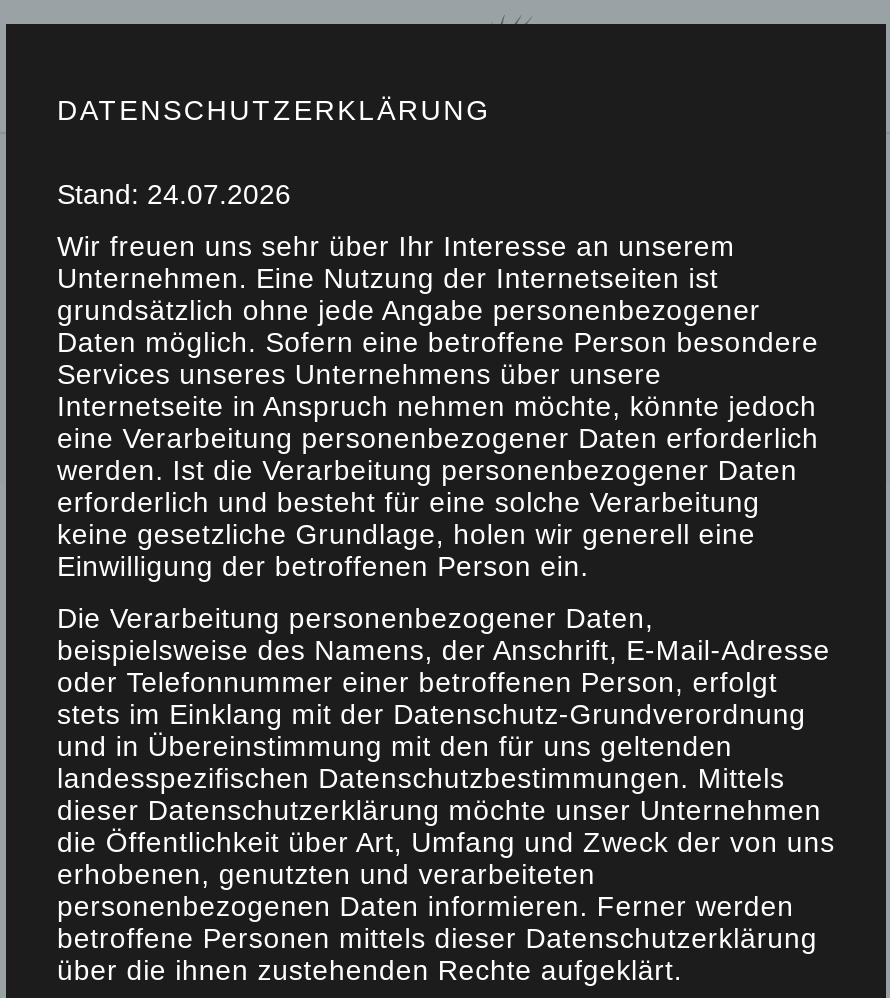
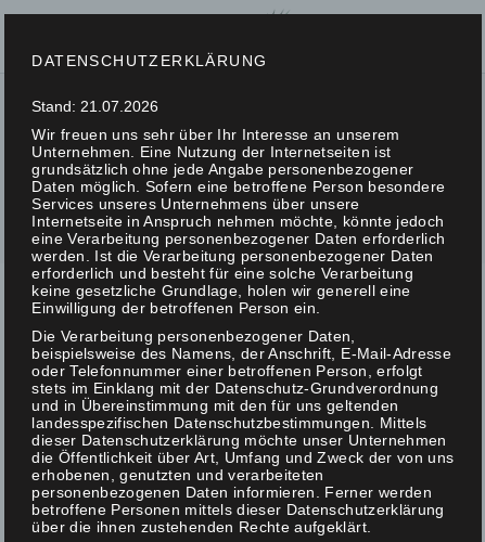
- Stand: 24.07.2026
+ Stand: 21.07.2026
